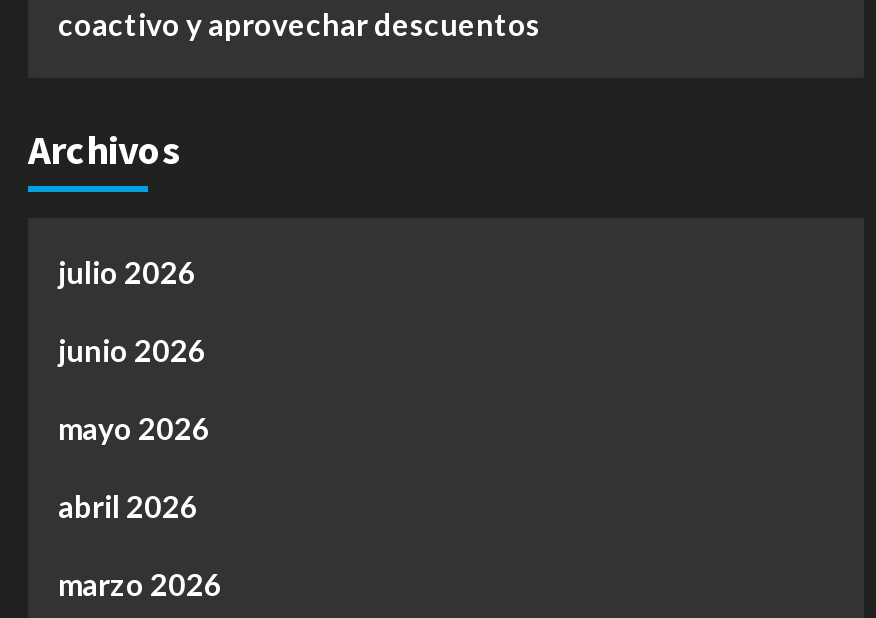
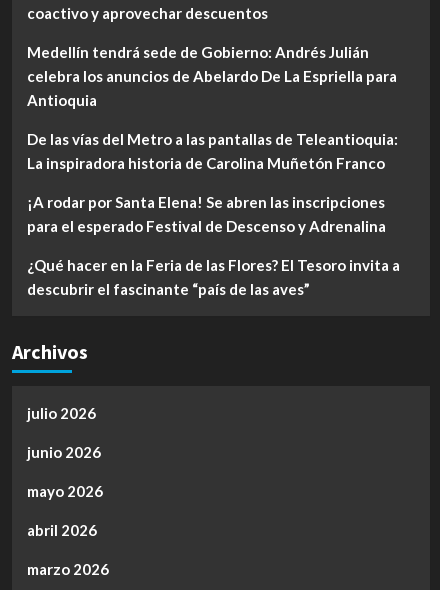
+ Medellín tendrá sede de Gobierno: Andrés Julián
+ celebra los anuncios de Abelardo De La Espriella para
+ Antioquia
+ De las vías del Metro a las pantallas de Teleantioquia:
+ La inspiradora historia de Carolina Muñetón Franco
+ ¡A rodar por Santa Elena! Se abren las inscripciones
+ para el esperado Festival de Descenso y Adrenalina
+ ¿Qué hacer en la Feria de las Flores? El Tesoro invita a
+ descubrir el fascinante “país de las aves”
